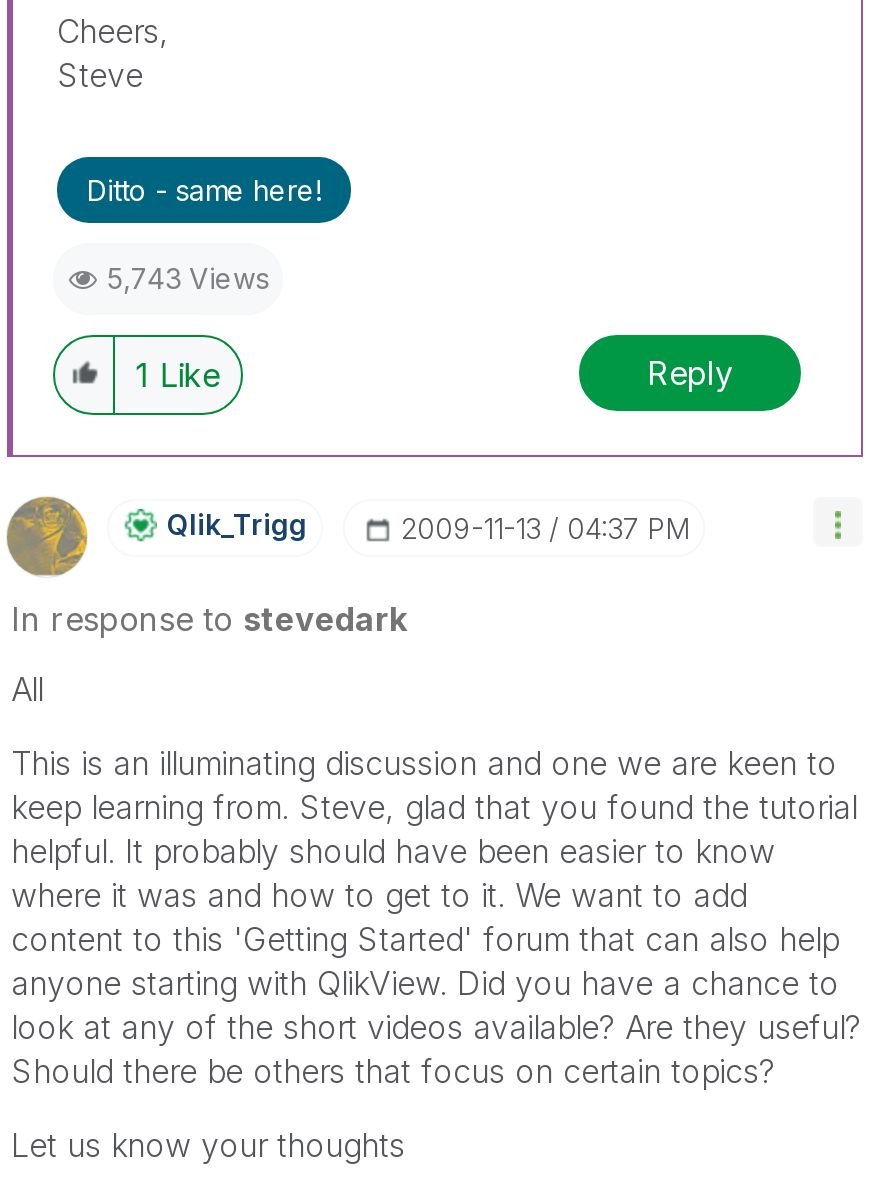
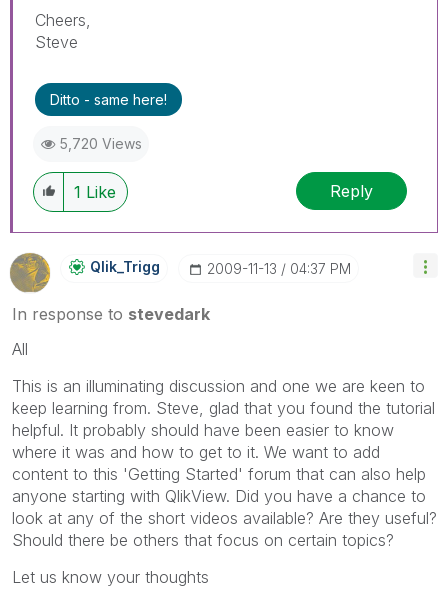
- 5,743 Views
+ 5,720 Views
